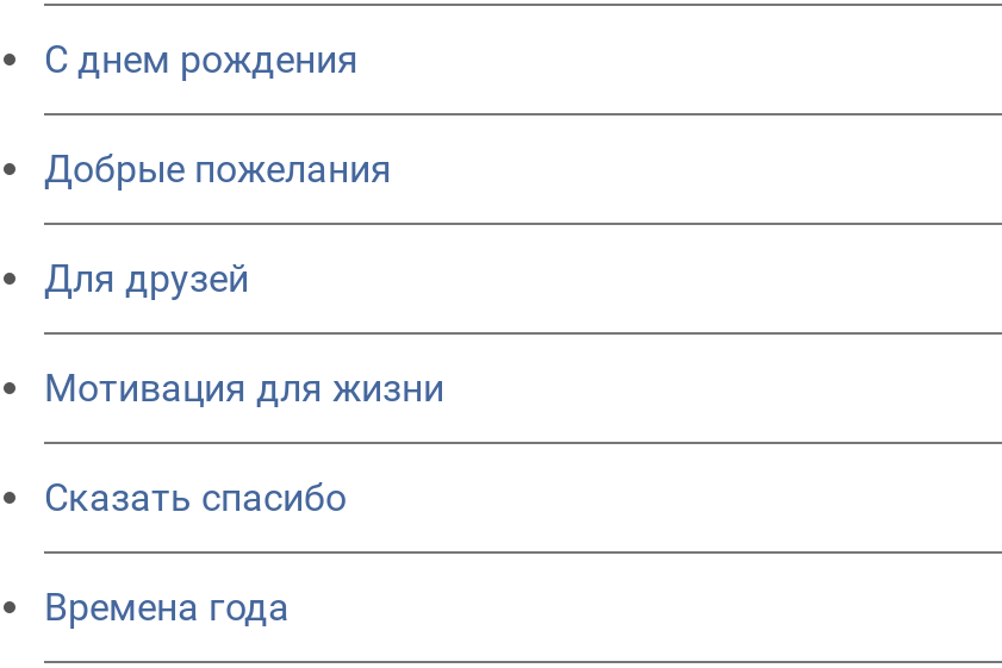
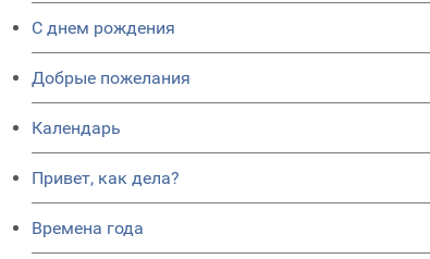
- Для друзей
- Мотивация для жизни
- Сказать спасибо
+ Календарь
+ Привет, как дела?
